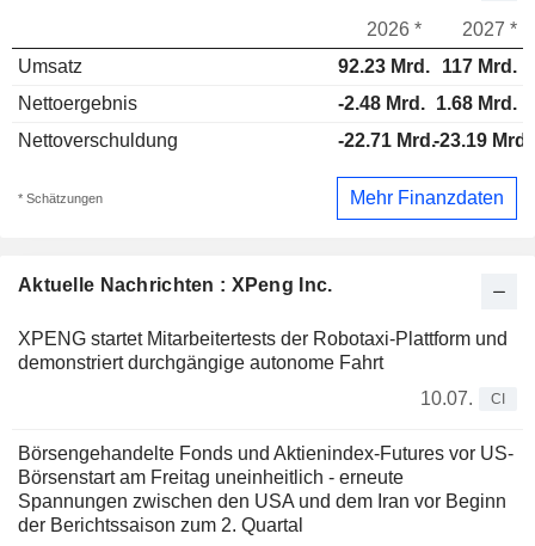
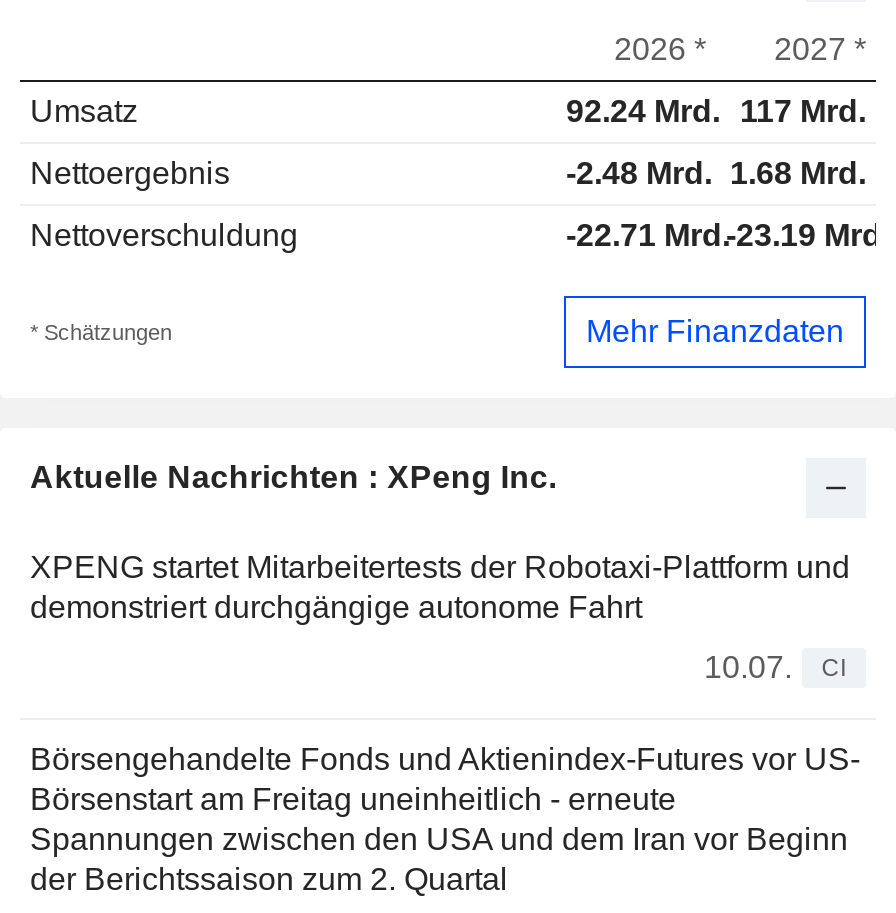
- 92.23 Mrd. 117 Mrd.
+ 92.24 Mrd. 117 Mrd.
